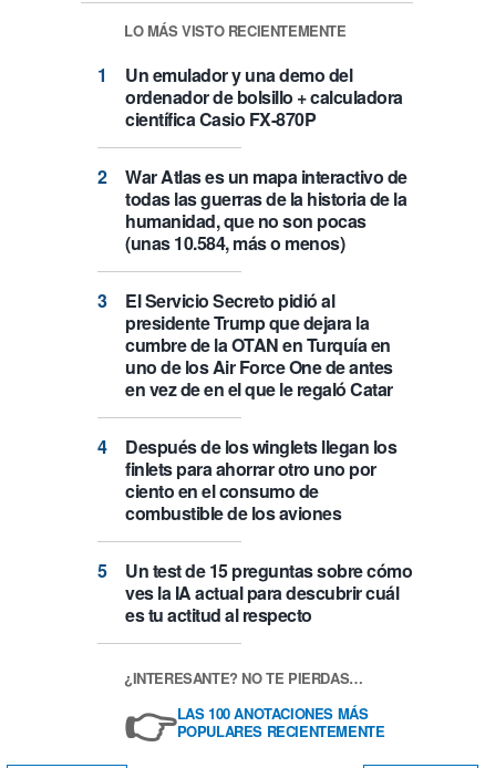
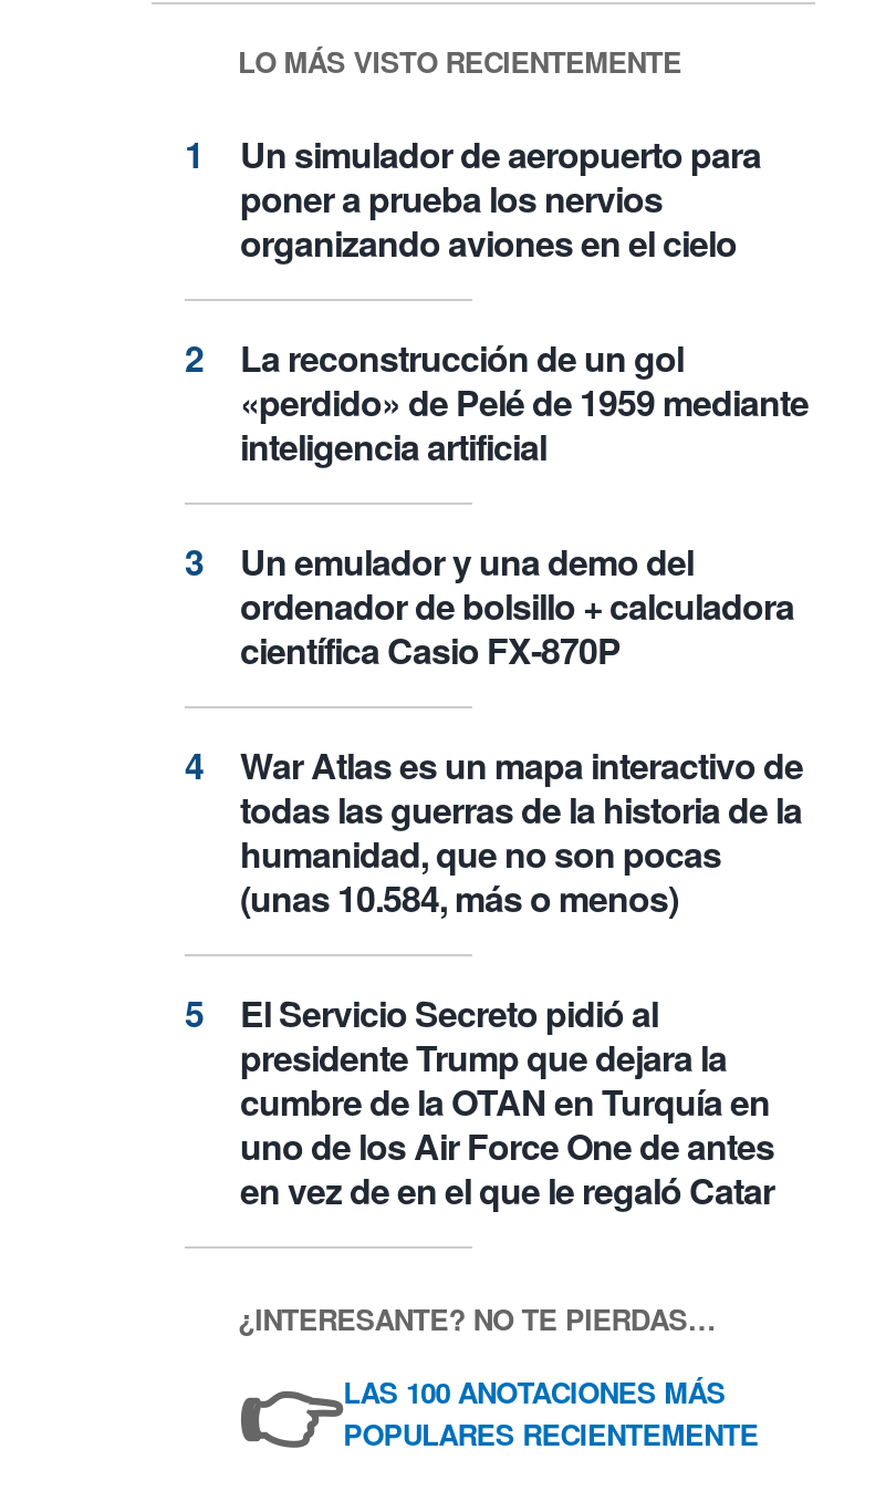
+ Un simulador de aeropuerto para
+ poner a prueba los nervios
+ organizando aviones en el cielo
+ La reconstrucción de un gol
+ «perdido» de Pelé de 1959 mediante
+ inteligencia artificial

moved down: Un emulador y una demo del | ordenador de bolsillo + calculadora | científica Casio FX-870P | ... | uno de los Air Force One de antes | en vez de en el que le regaló Catar

- Después de los winglets llegan los
- finlets para ahorrar otro uno por
- ciento en el consumo de
- combustible de los aviones
- Un test de 15 preguntas sobre cómo
- ves la IA actual para descubrir cuál
- es tu actitud al respecto
